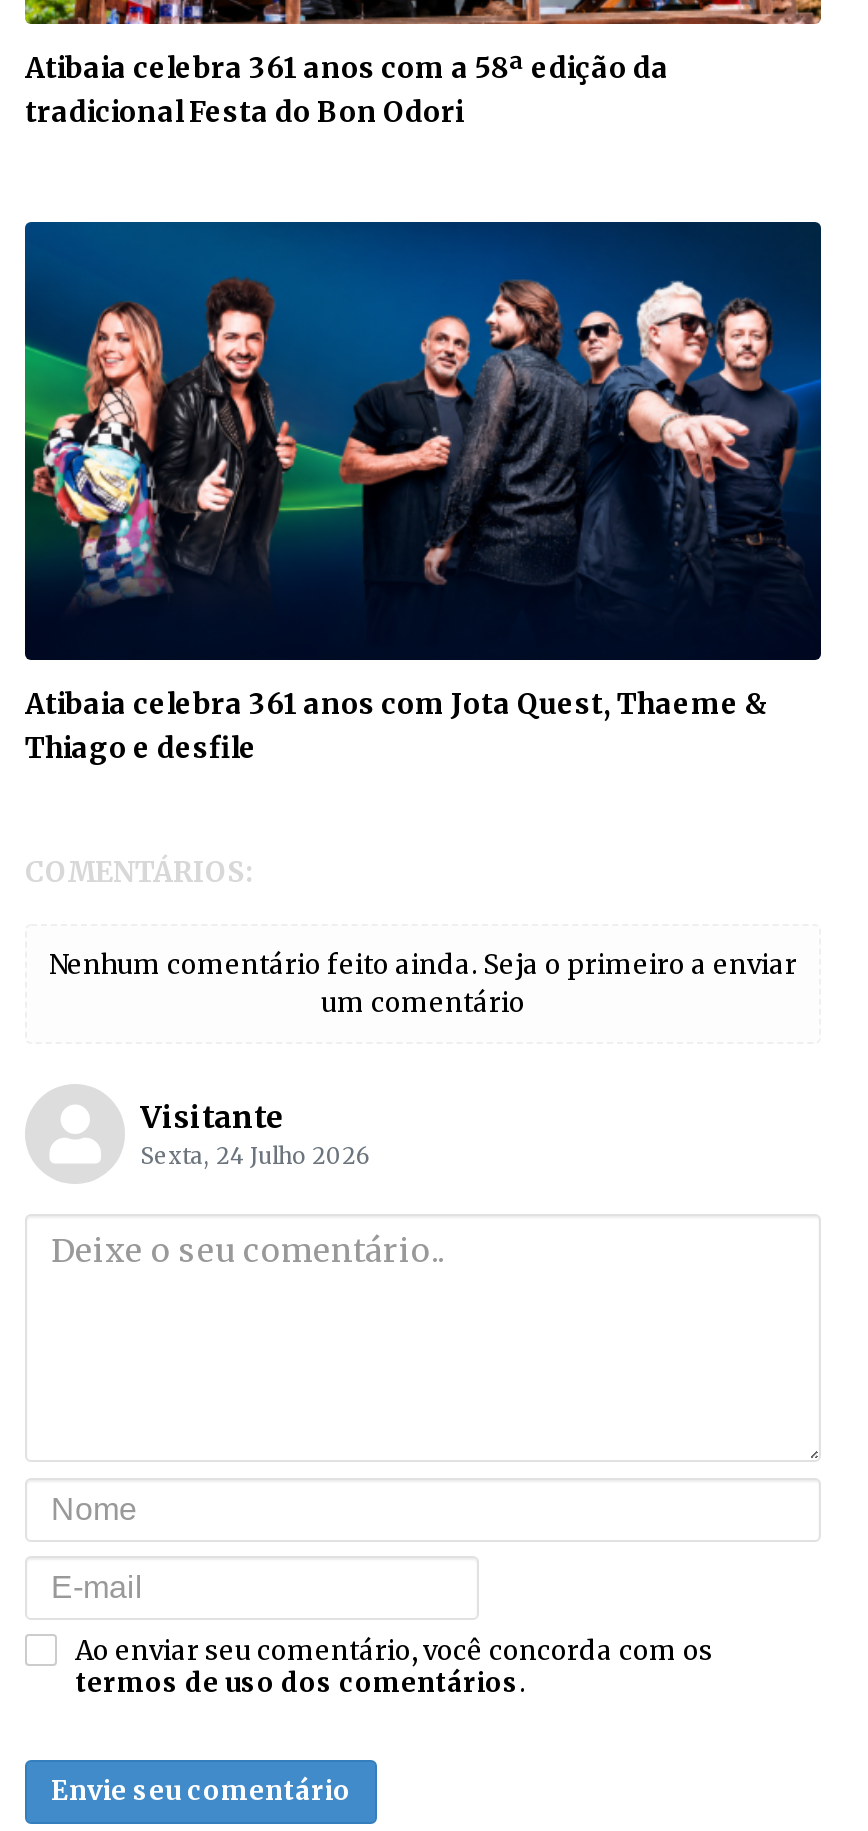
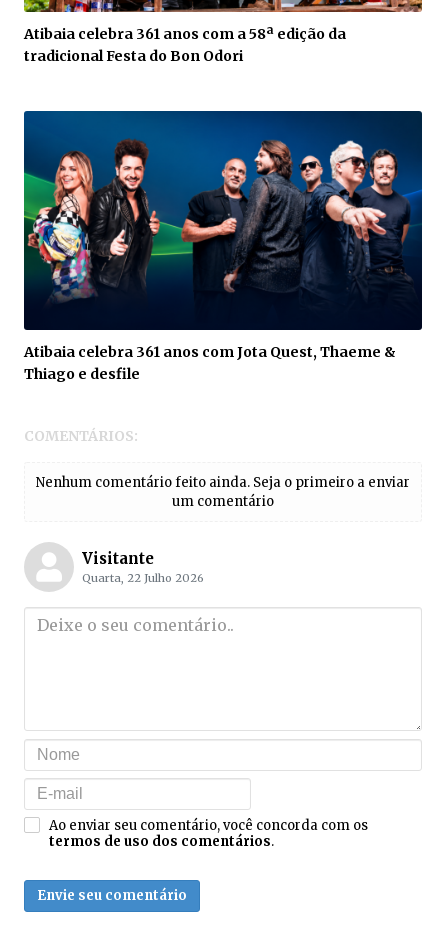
- Sexta, 24 Julho 2026
+ Quarta, 22 Julho 2026
